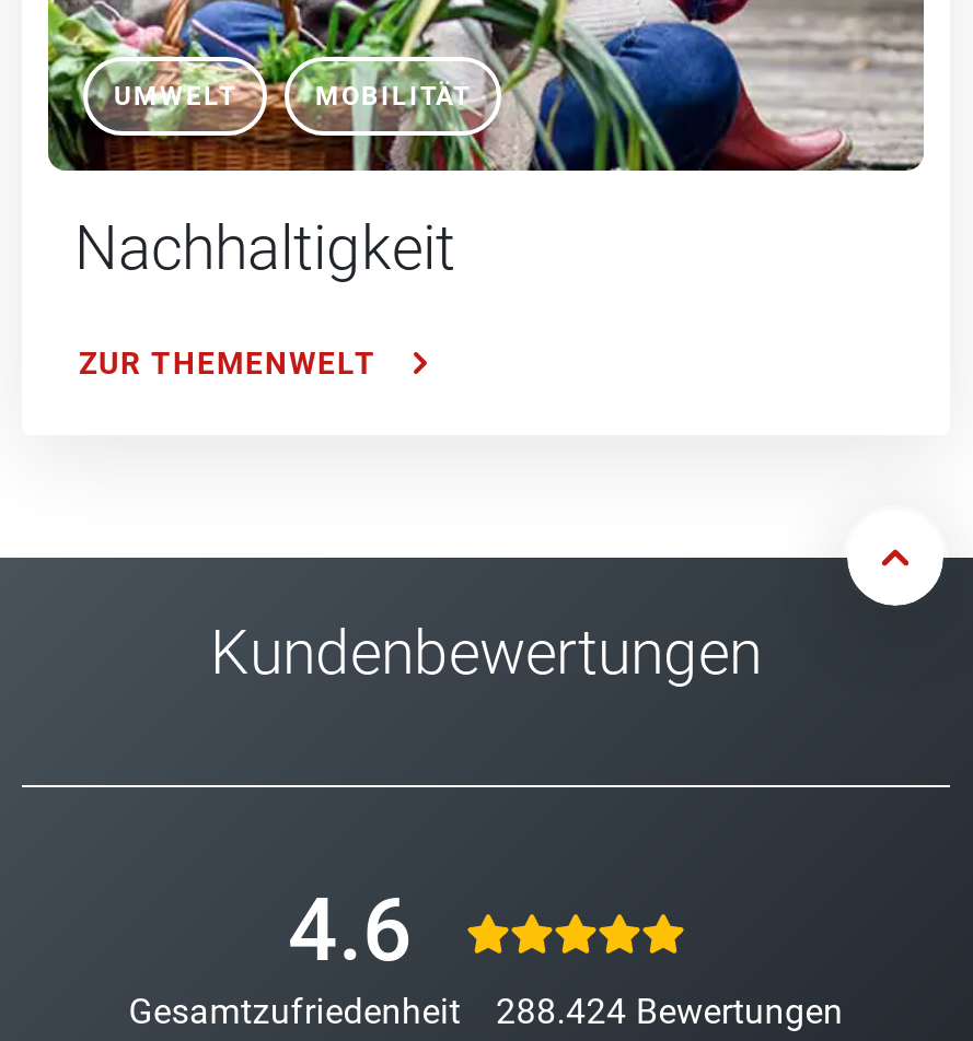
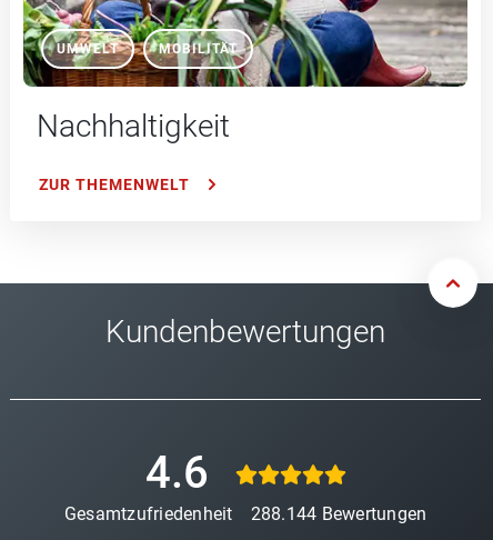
- Gesamtzufriedenheit 288.424 Bewertungen
+ Gesamtzufriedenheit 288.144 Bewertungen
